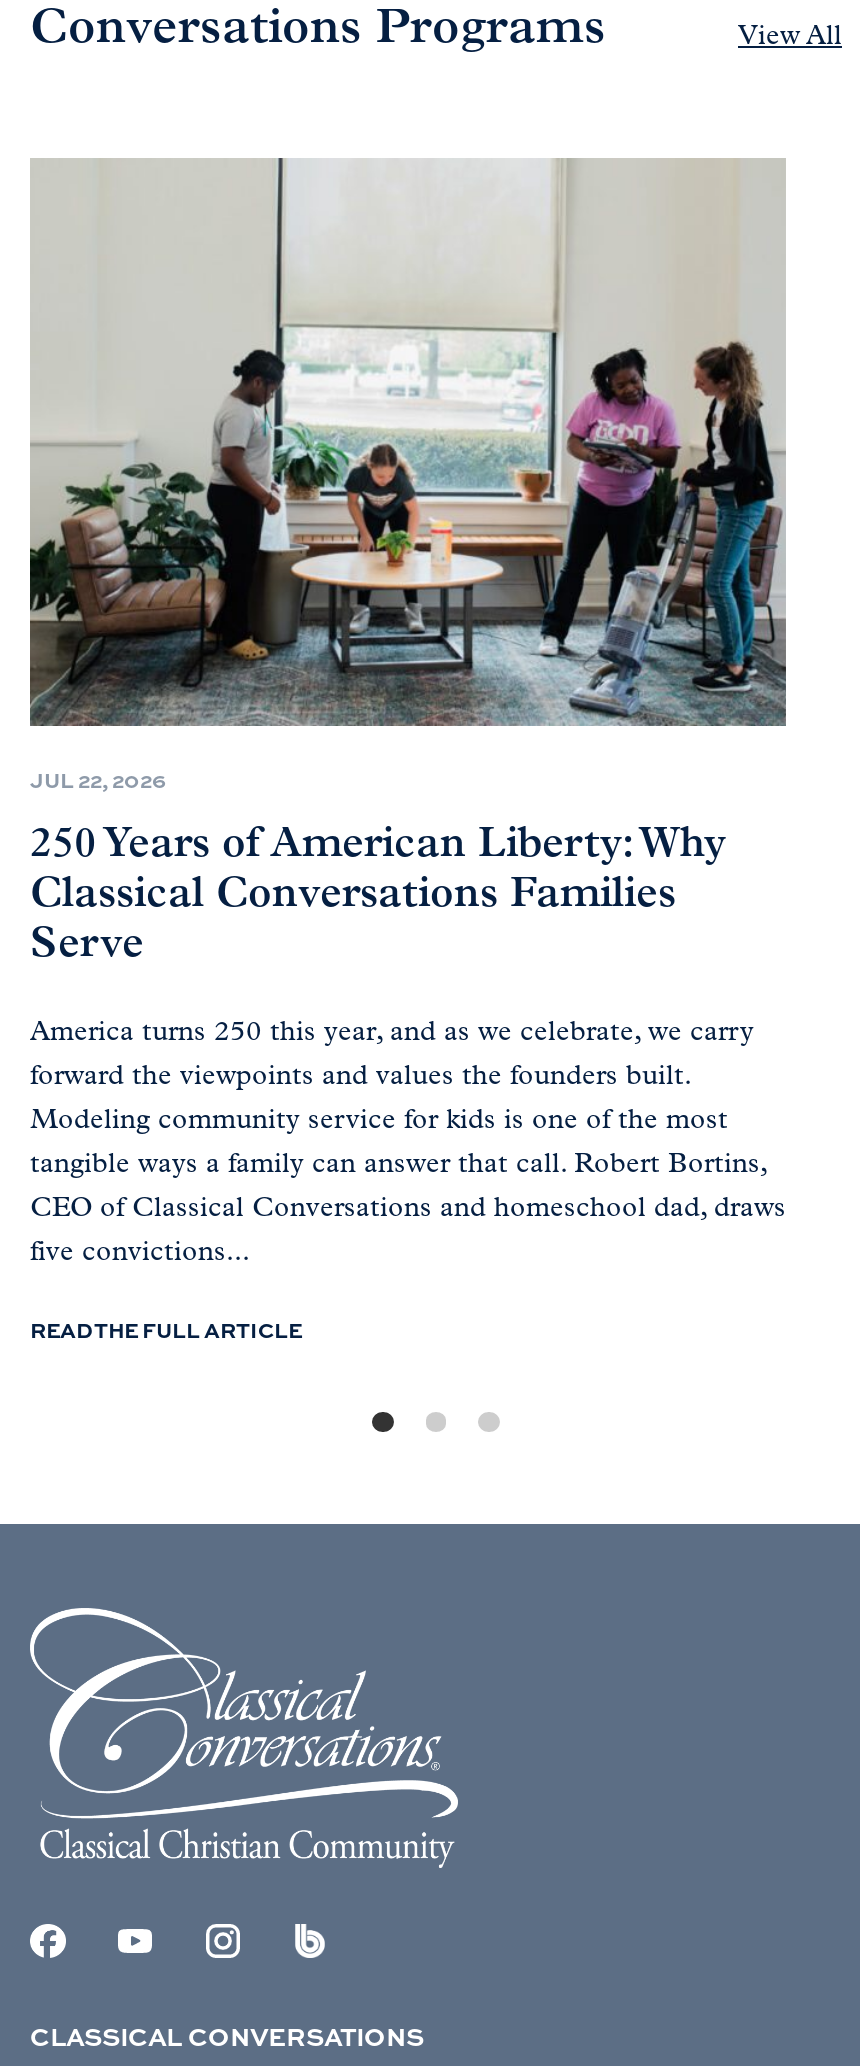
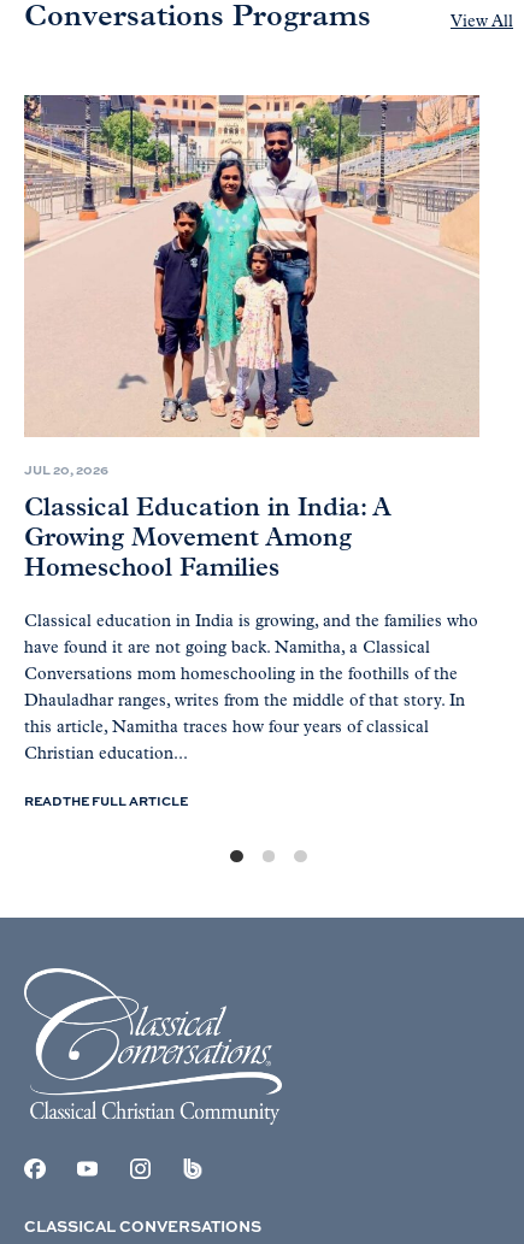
- [image]
- JUL 22, 2026
+ [image]
+ JUL 20, 2026

- 250 Years of American Liberty: Why
- Classical Conversations Families
- Serve
+ Classical Education in India: A
+ Growing Movement Among
+ Homeschool Families

- America turns 250 this year, and as we celebrate, we carry
+ Classical education in India is growing, and the families who

- forward the viewpoints and values the founders built.
+ have found it are not going back. Namitha, a Classical

- Modeling community service for kids is one of the most
+ Conversations mom homeschooling in the foothills of the

- tangible ways a family can answer that call. Robert Bortins,
+ Dhauladhar ranges, writes from the middle of that story. In

- CEO of Classical Conversations and homeschool dad, draws
+ this article, Namitha traces how four years of classical

- five convictions...
+ Christian education...
